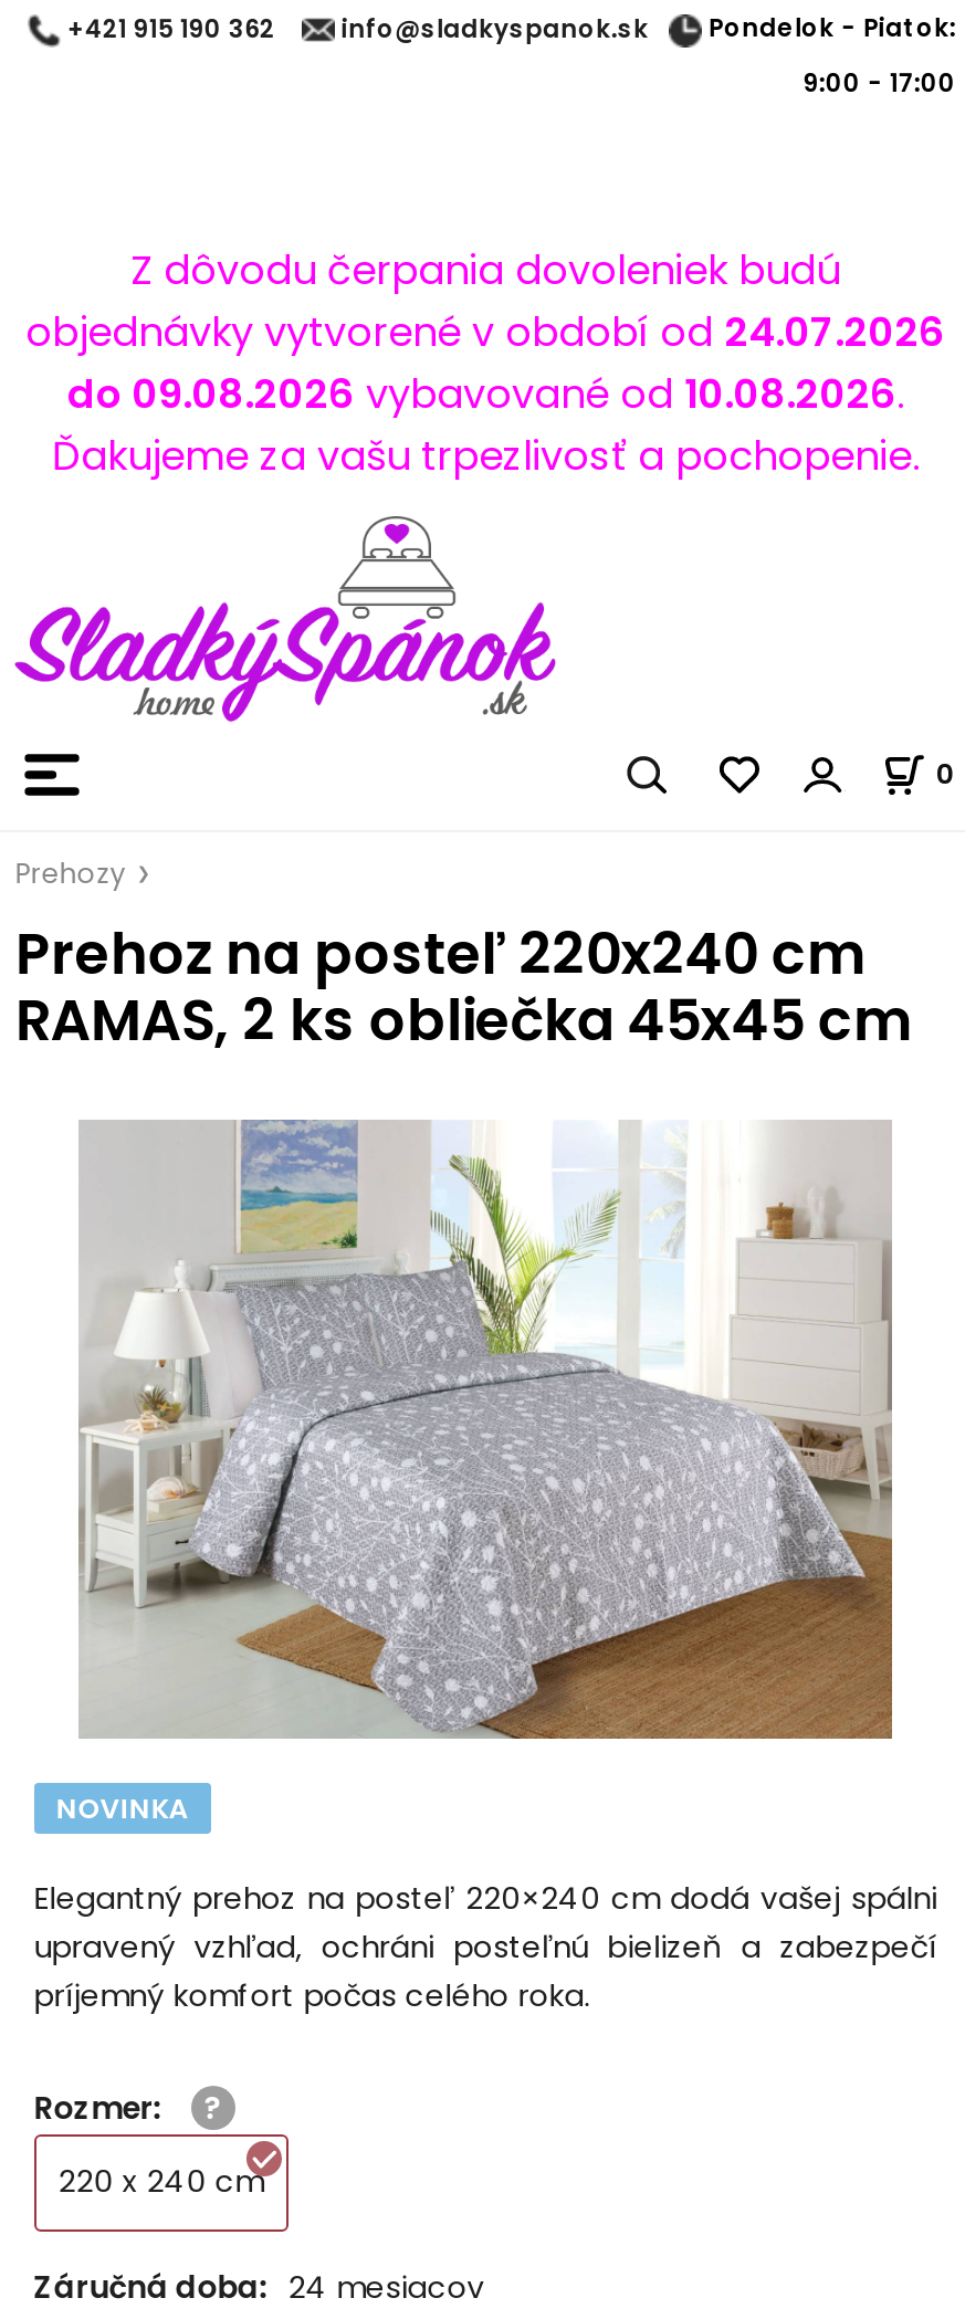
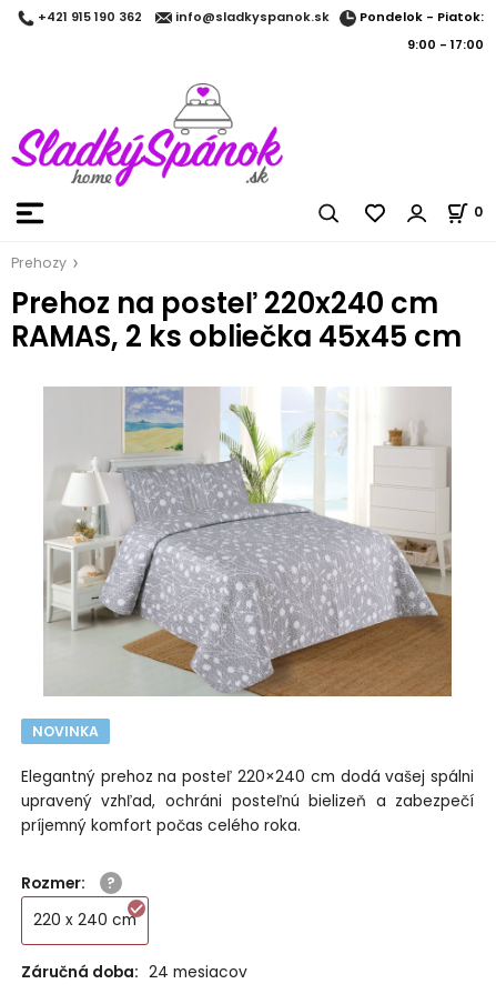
- Z dôvodu čerpania dovoleniek budú
- objednávky vytvorené v období od 24.07.2026
- do 09.08.2026 vybavované od 10.08.2026.
- Ďakujeme za vašu trpezlivosť a pochopenie.
